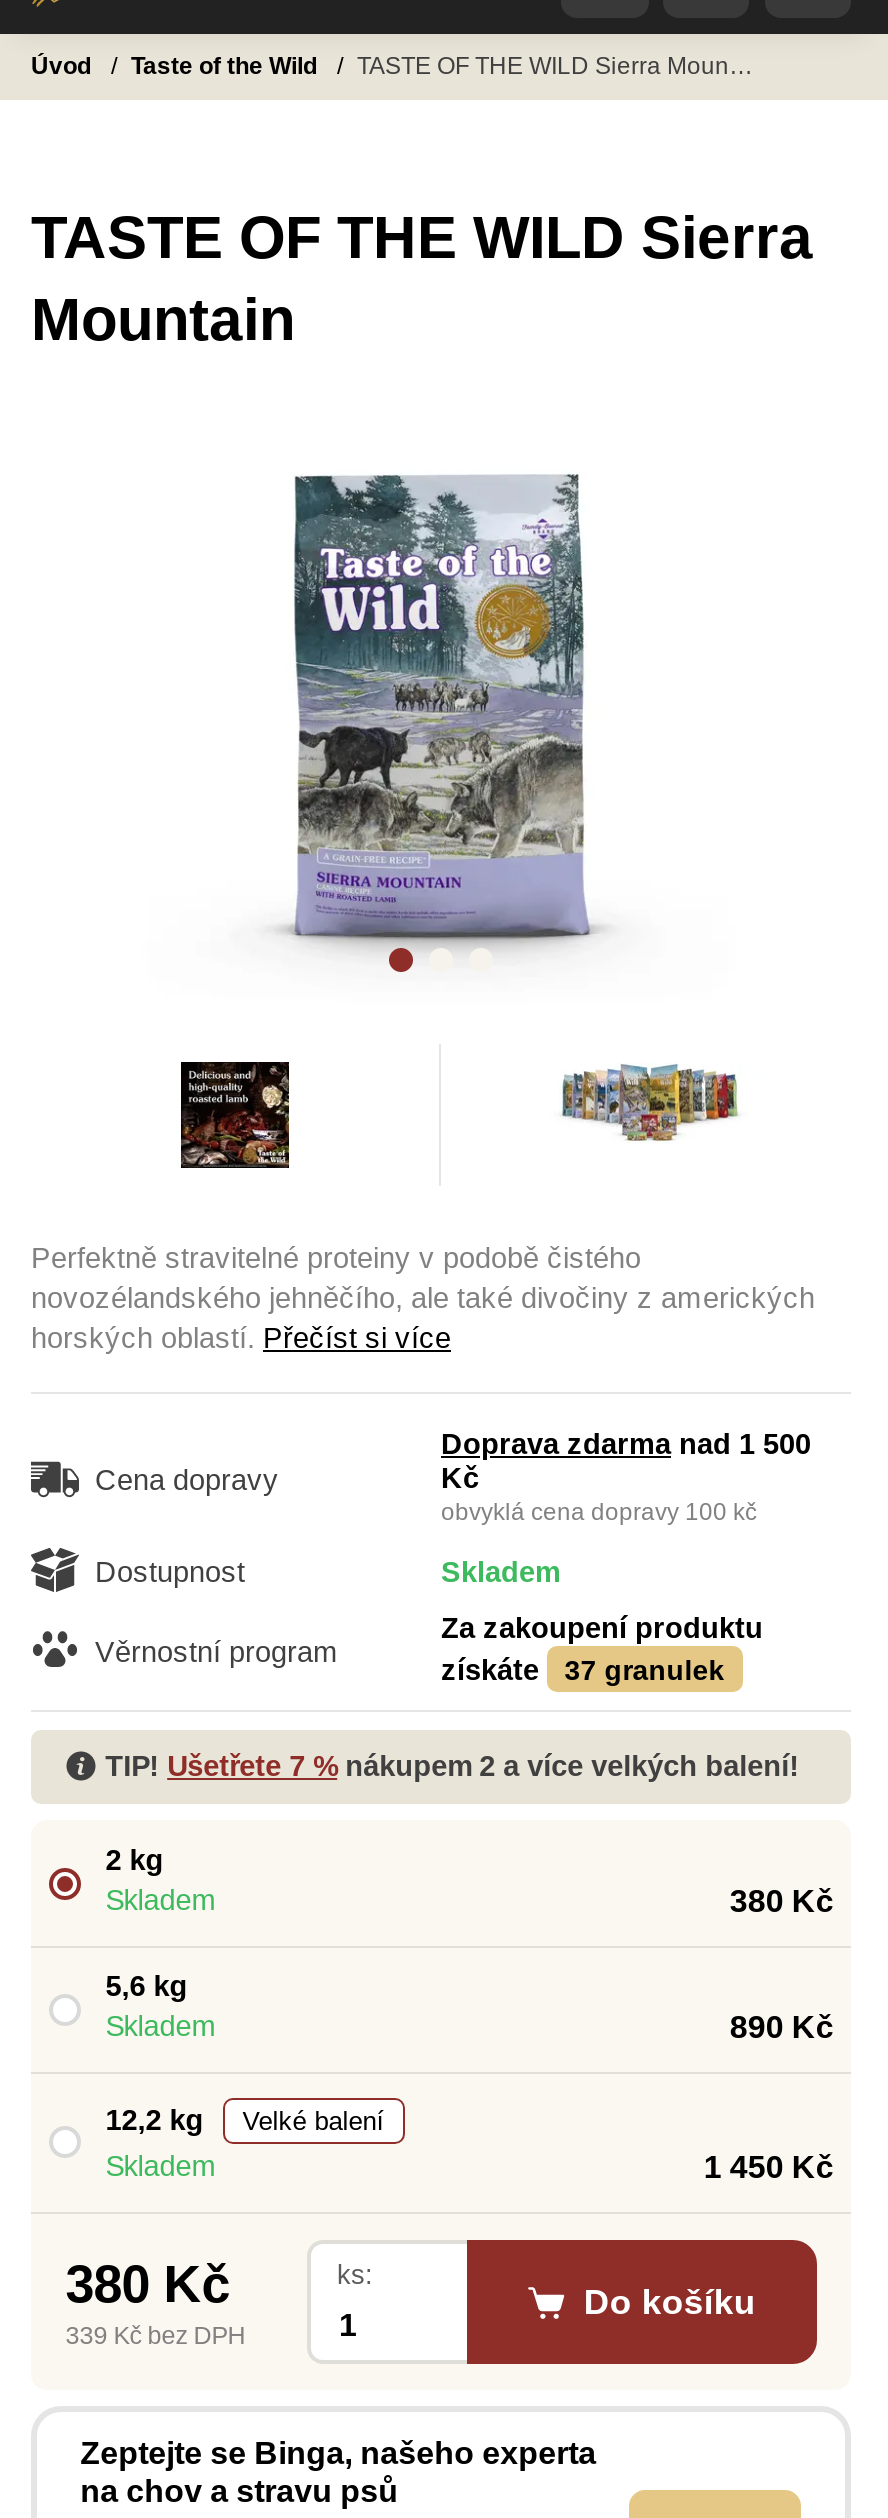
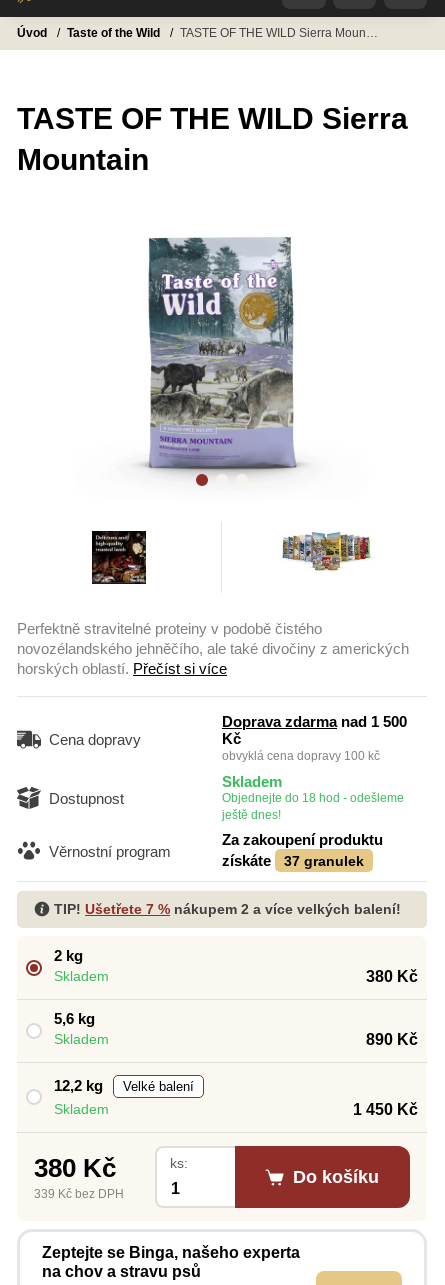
+ Objednejte do 18 hod - odešleme
+ ještě dnes!
